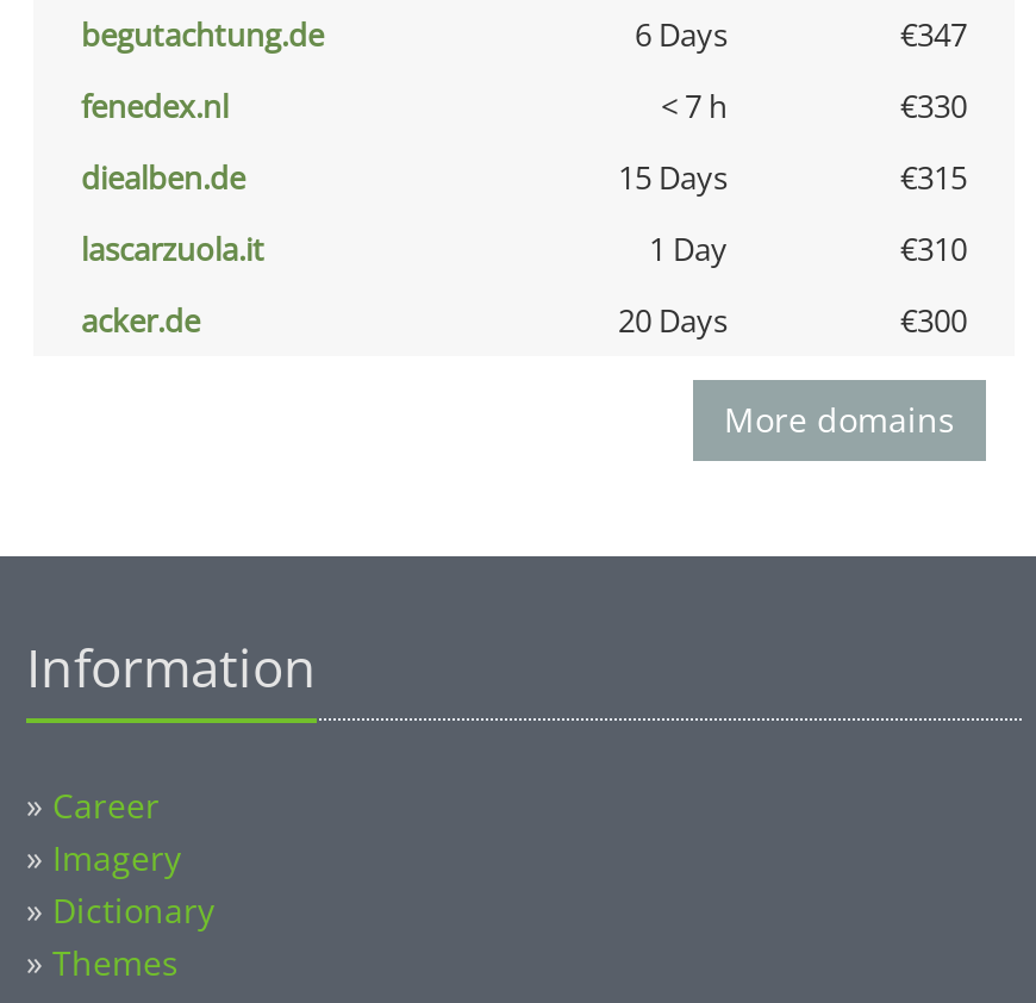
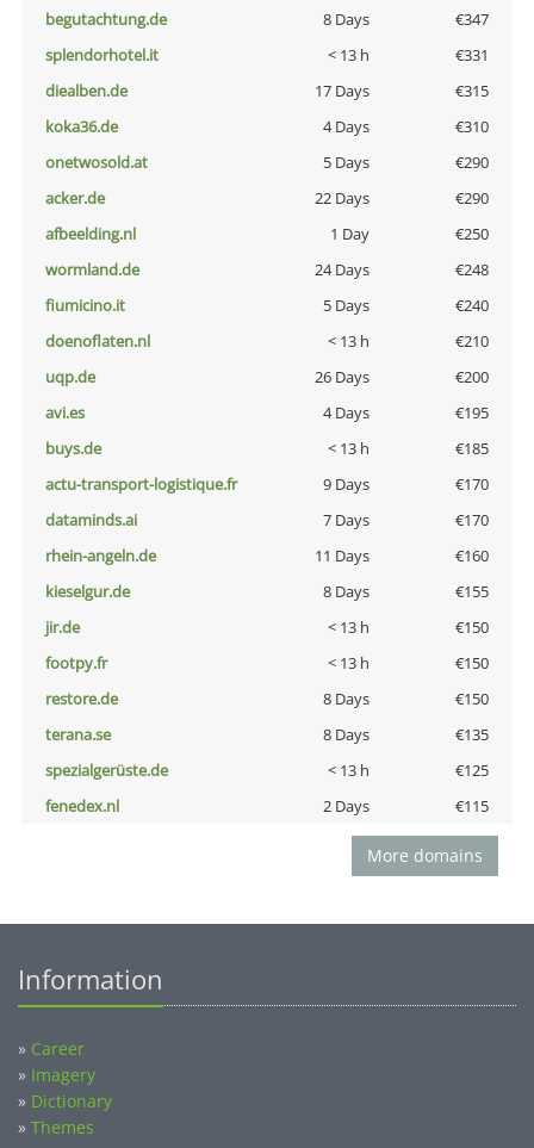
- 6 Days
+ 8 Days

- fenedex.nl
- < 7 h
- €330
+ splendorhotel.it
+ < 13 h
+ €331

- 15 Days
+ 17 Days

- lascarzuola.it
- 1 Day
+ koka36.de
+ 4 Days

+ onetwosold.at
+ 5 Days
+ €290

- 20 Days
- €300
+ 22 Days
+ €290
+ afbeelding.nl
+ 1 Day
+ €250
+ wormland.de
+ 24 Days
+ €248
+ fiumicino.it
+ 5 Days
+ €240
+ doenoflaten.nl
+ < 13 h
+ €210
+ uqp.de
+ 26 Days
+ €200
+ avi.es
+ 4 Days
+ €195
+ buys.de
+ < 13 h
+ €185
+ actu-transport-logistique.fr
+ 9 Days
+ €170
+ dataminds.ai
+ 7 Days
+ €170
+ rhein-angeln.de
+ 11 Days
+ €160
+ kieselgur.de
+ 8 Days
+ €155
+ jir.de
+ < 13 h
+ €150
+ footpy.fr
+ < 13 h
+ €150
+ restore.de
+ 8 Days
+ €150
+ terana.se
+ 8 Days
+ €135
+ spezialgerüste.de
+ < 13 h
+ €125
+ fenedex.nl
+ 2 Days
+ €115
